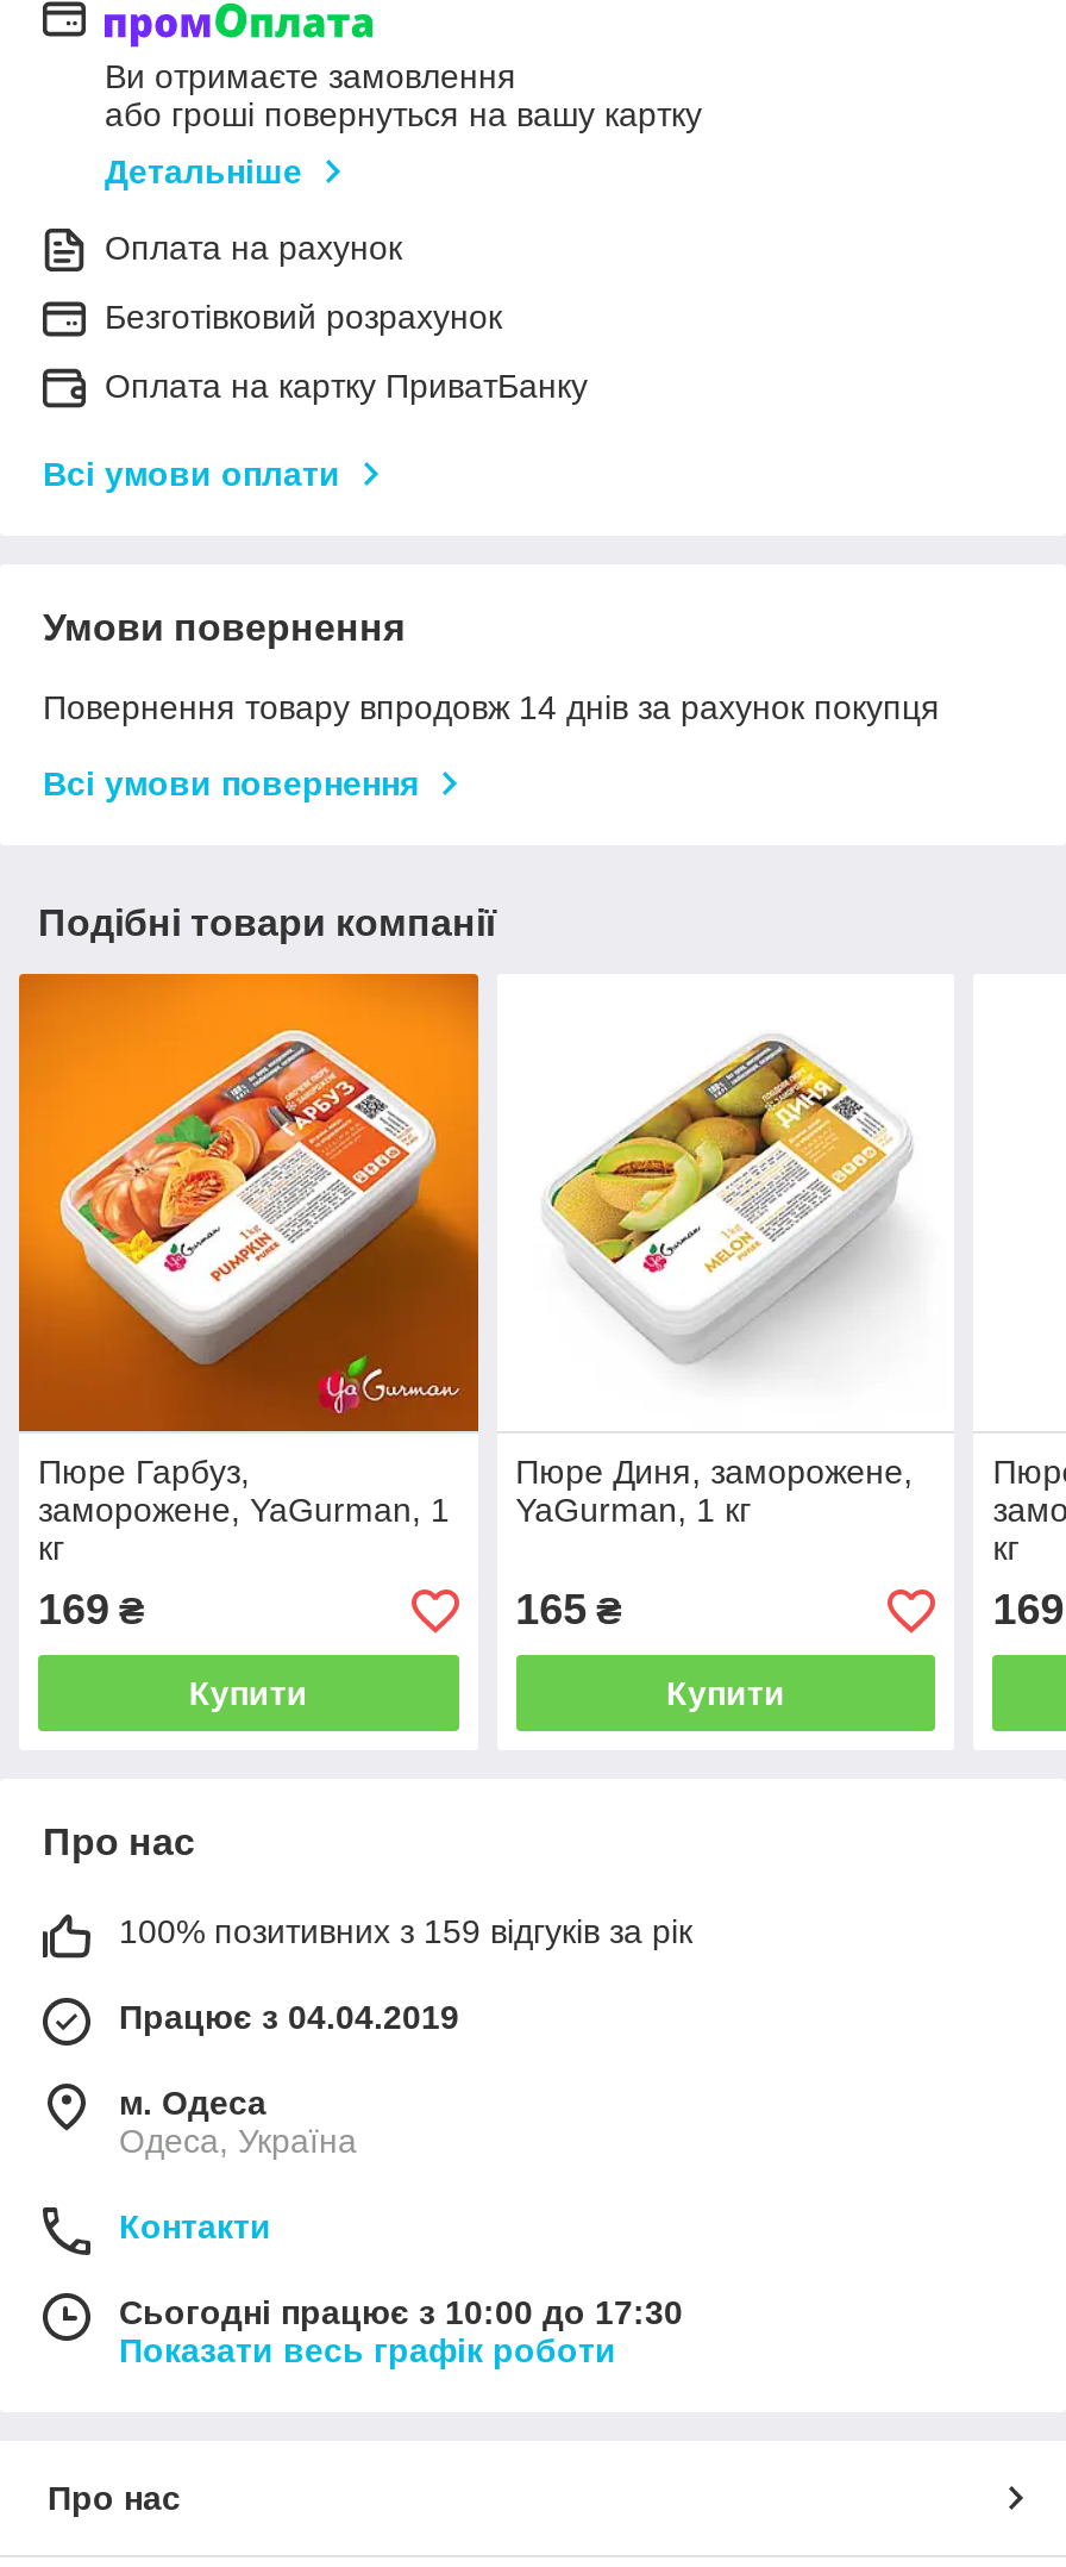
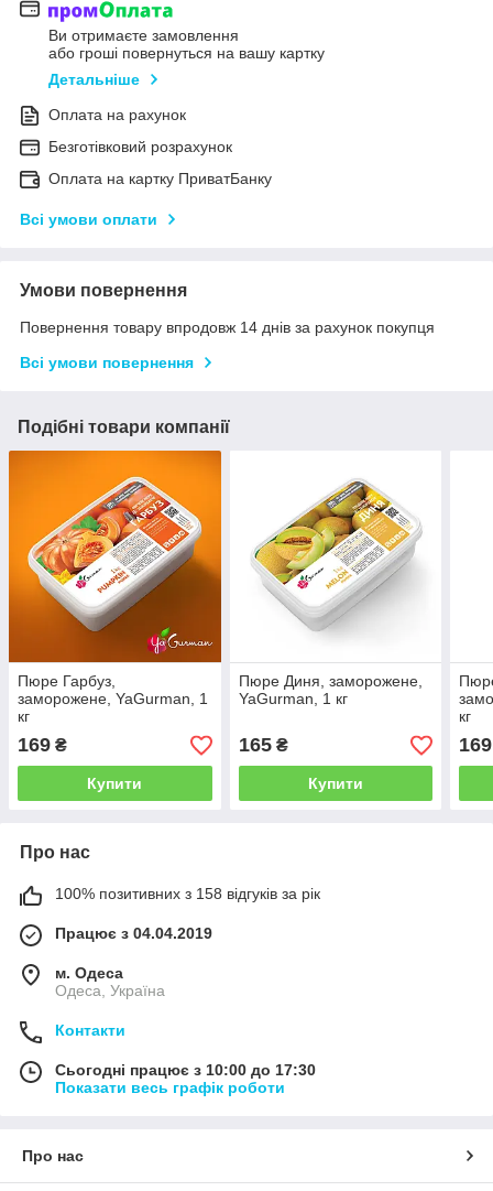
- 100% позитивних з 159 відгуків за рік
+ 100% позитивних з 158 відгуків за рік
